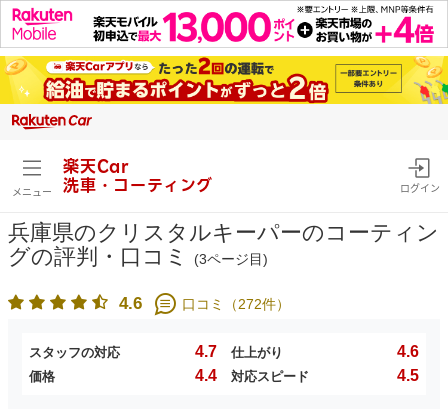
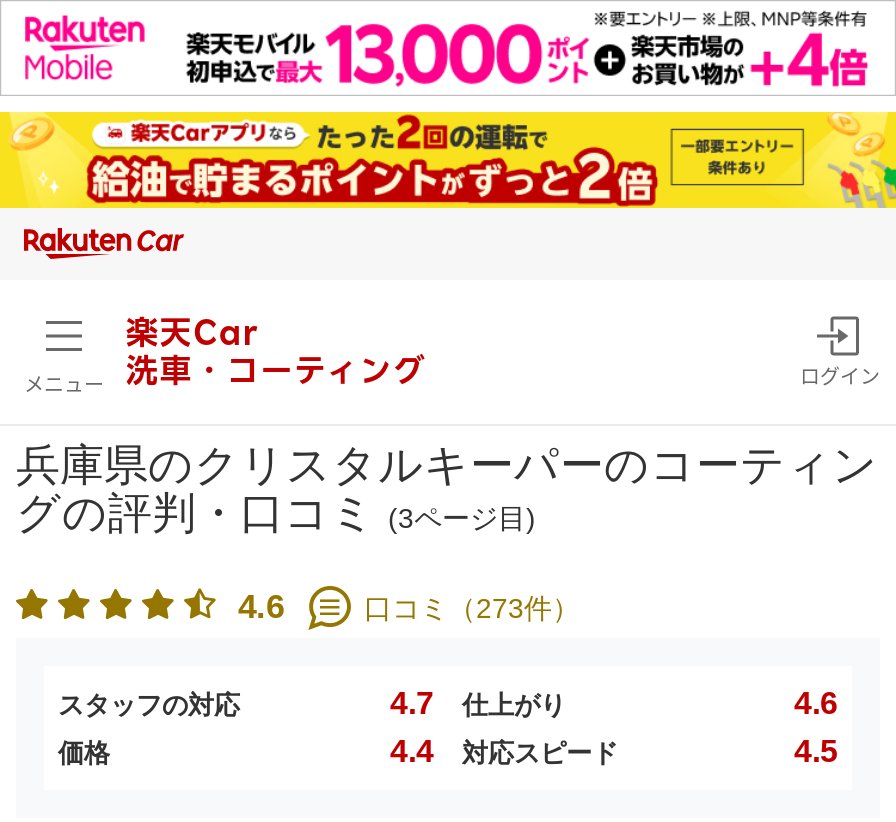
- 口コミ（272件）
+ 口コミ（273件）
